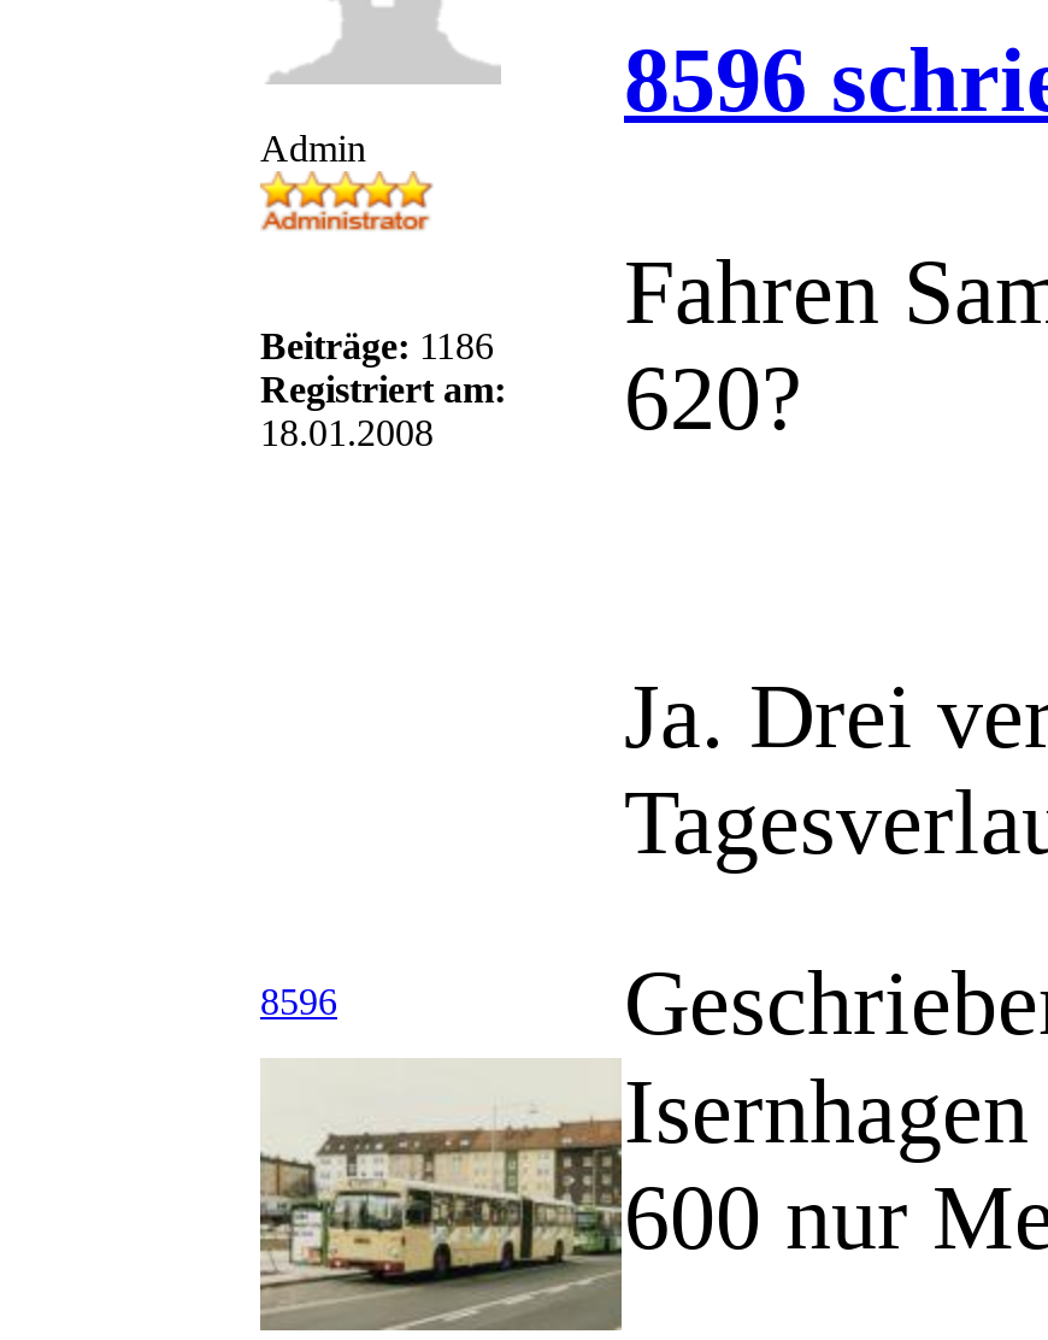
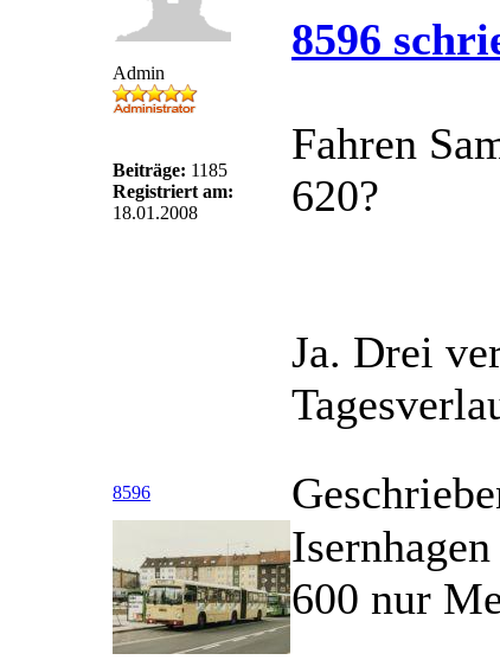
- Beiträge: 1186
+ Beiträge: 1185
